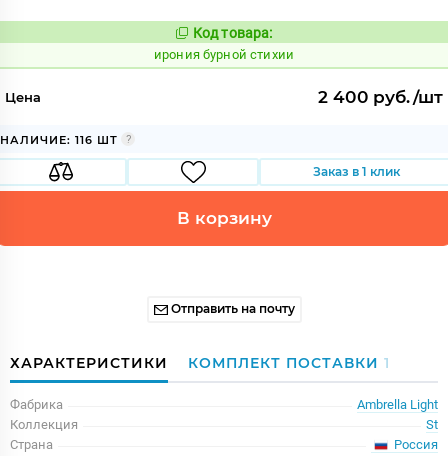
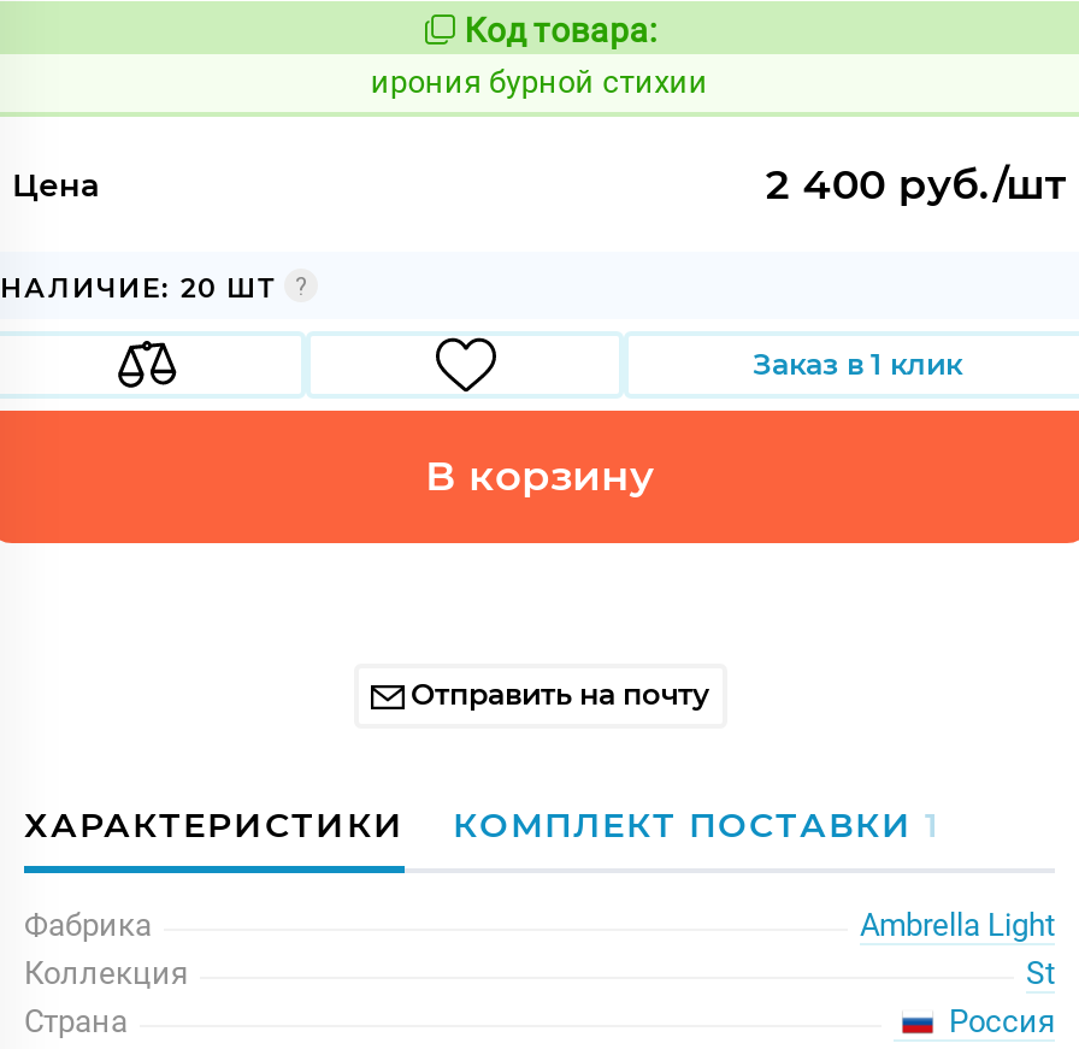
- НАЛИЧИЕ: 116 ШТ
+ НАЛИЧИЕ: 20 ШТ
